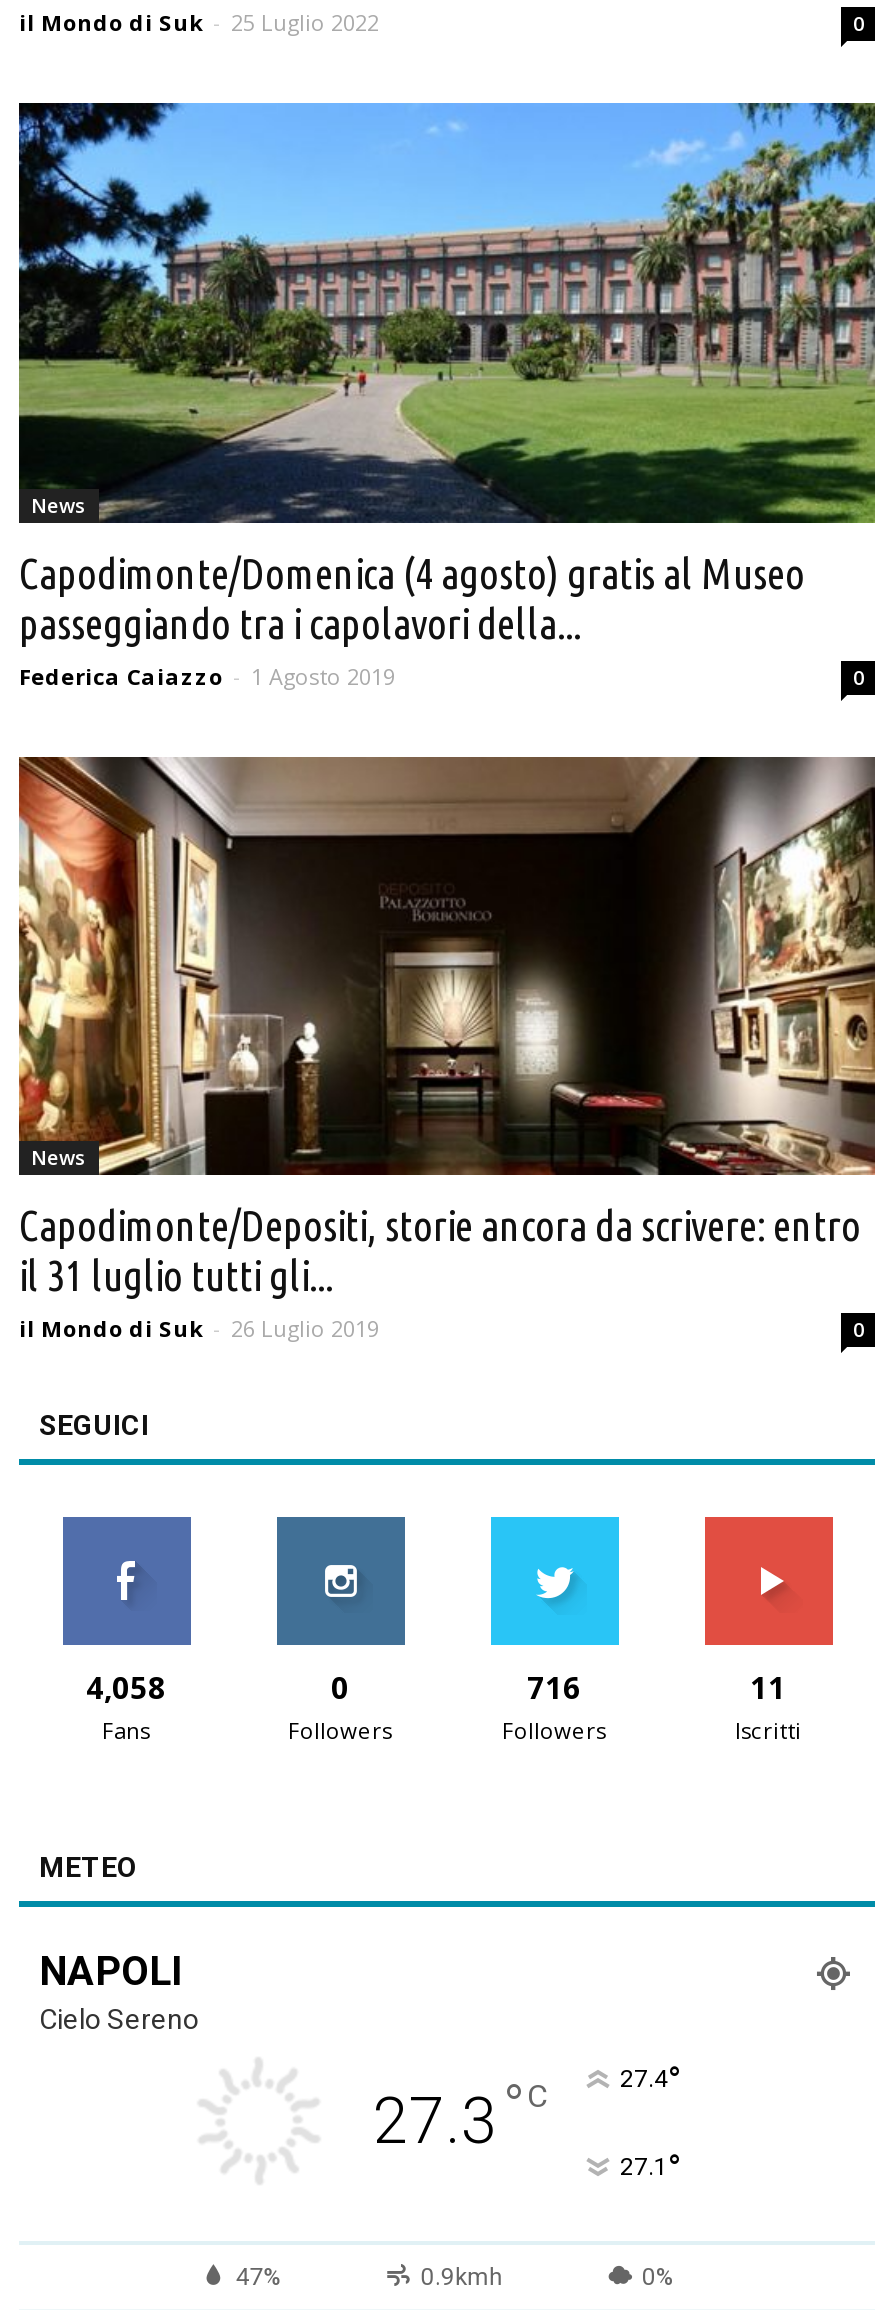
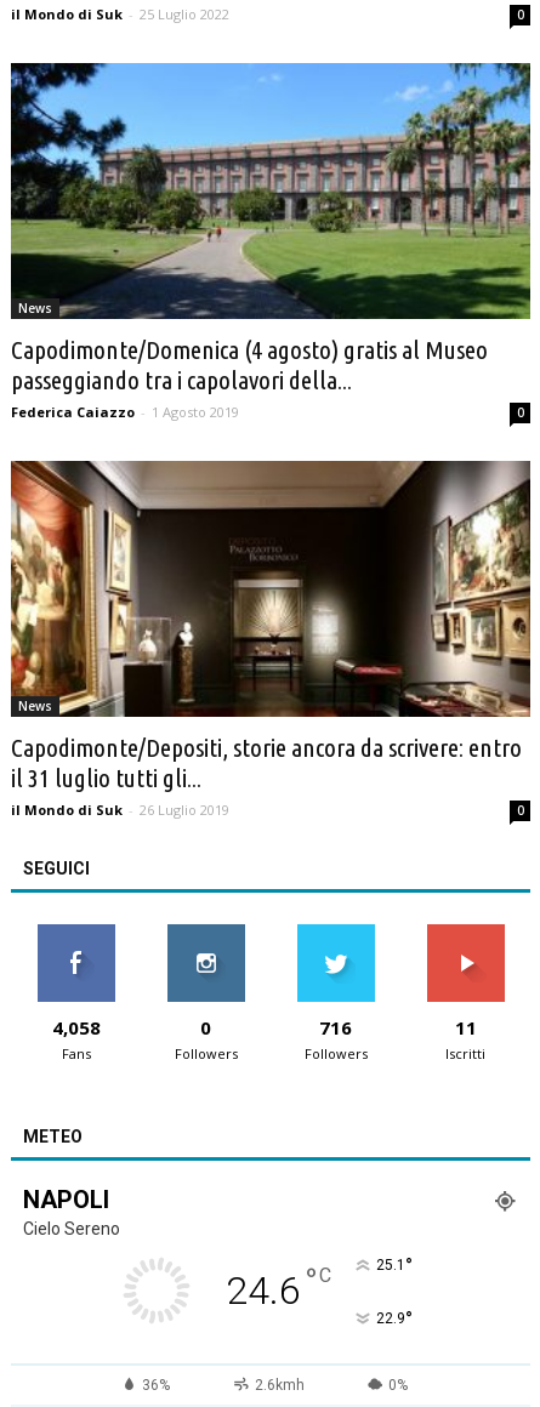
- 27.3 °C
- 27.4°
+ 24.6 °C
+ 25.1°

- 27.1 °
+ 22.9 °

- 47%
- 0.9kmh
+ 36%
+ 2.6kmh
